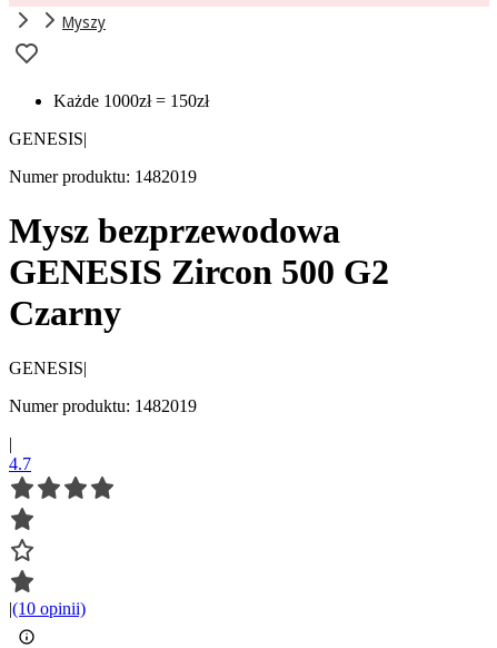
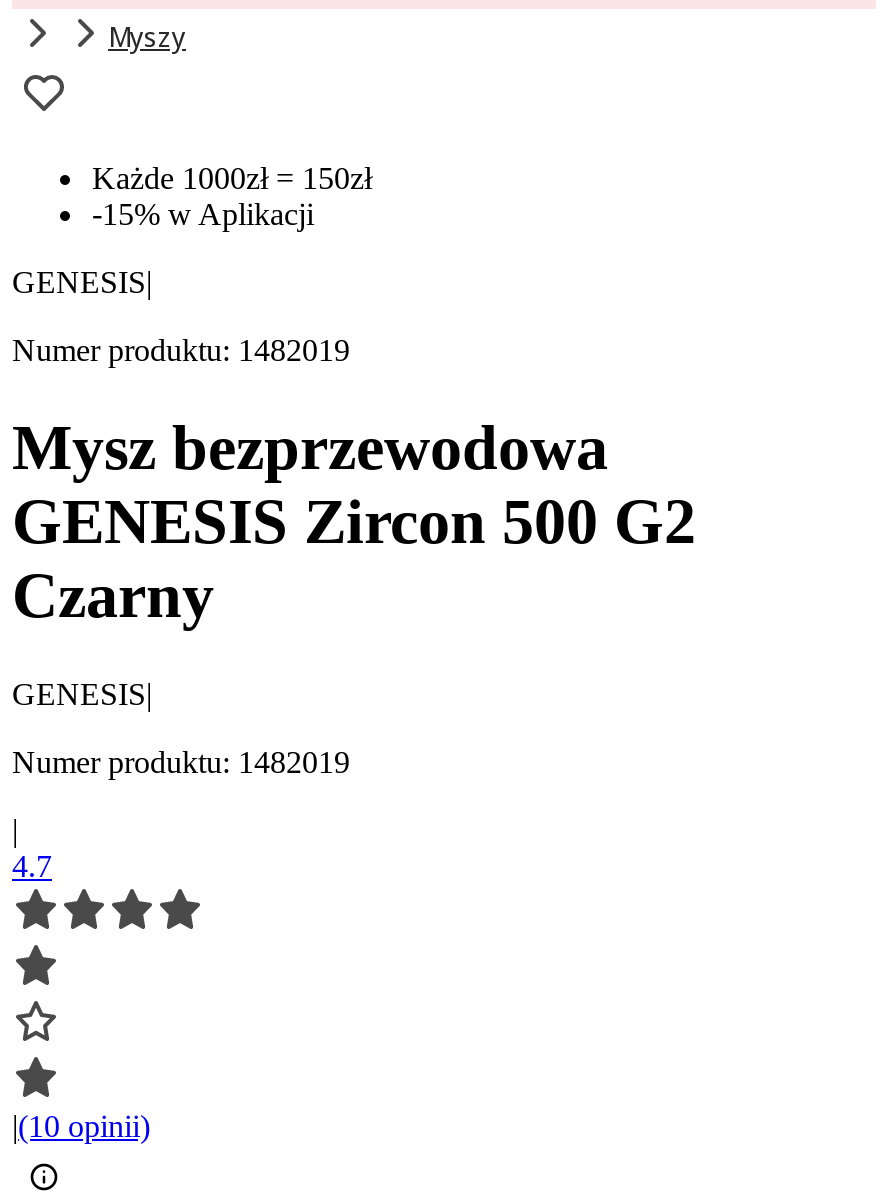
+ -15% w Aplikacji
